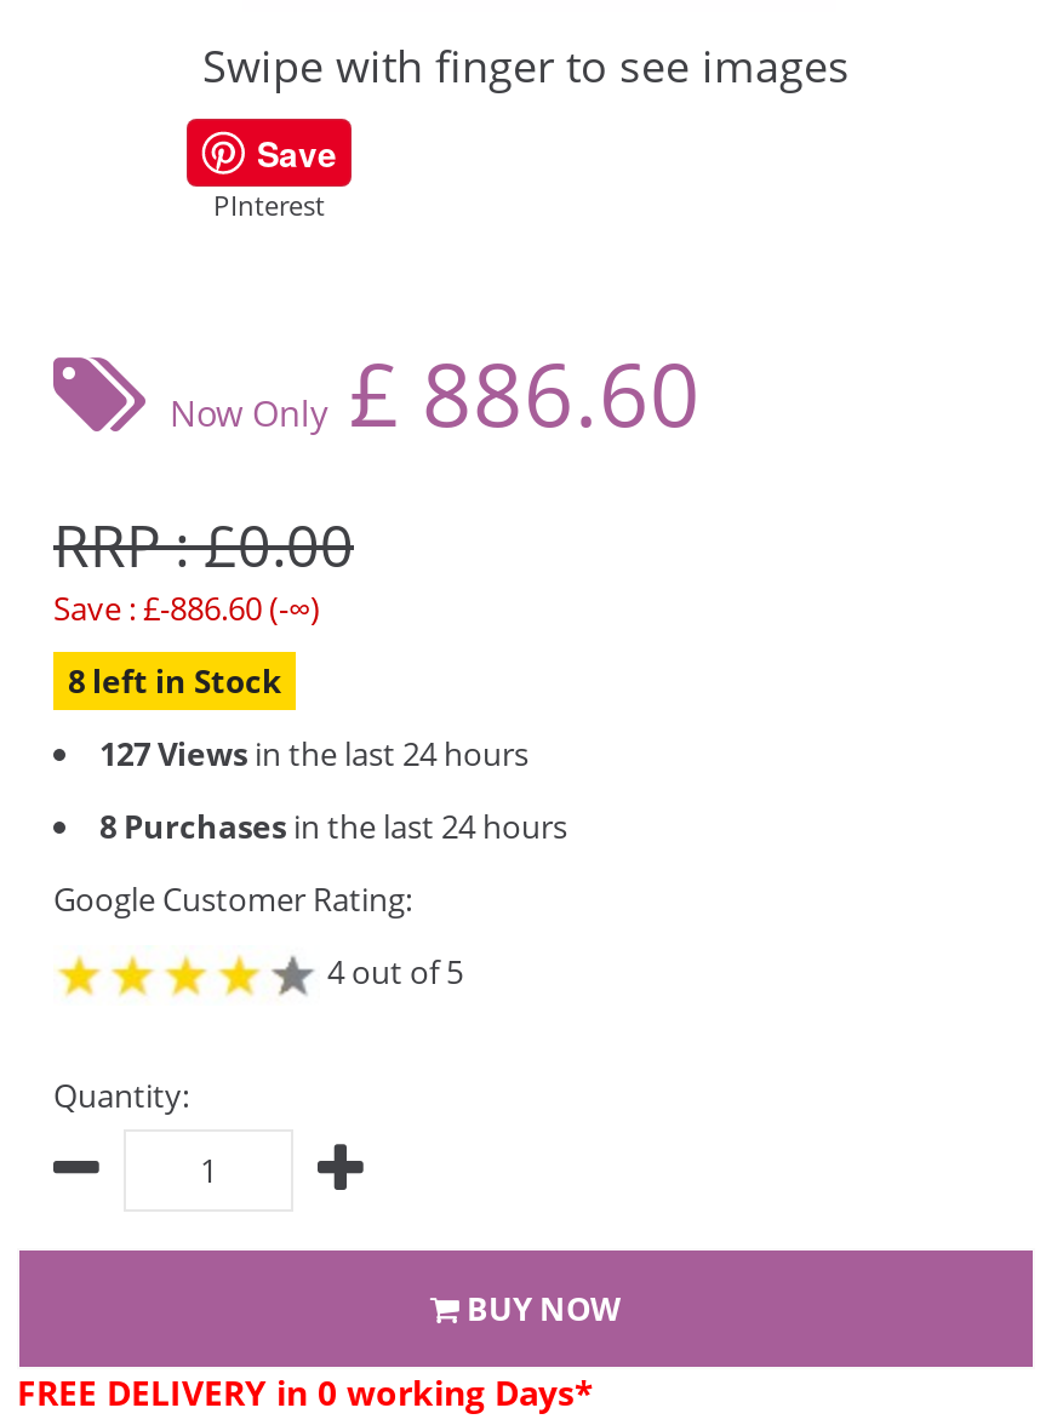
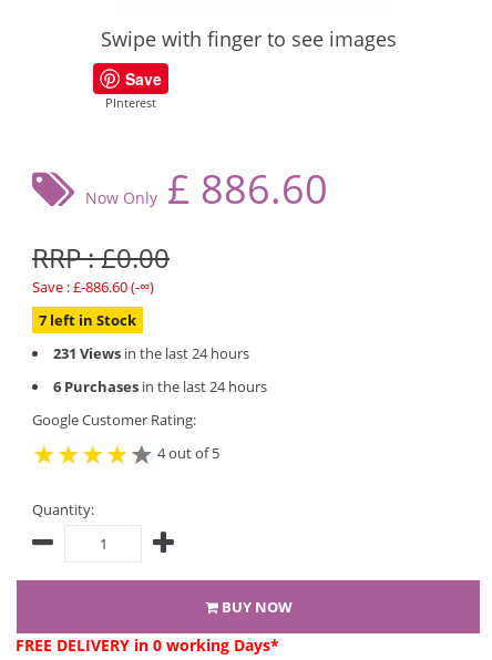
- 8 left in Stock
+ 7 left in Stock

- 127 Views in the last 24 hours
+ 231 Views in the last 24 hours

- 8 Purchases in the last 24 hours
+ 6 Purchases in the last 24 hours
